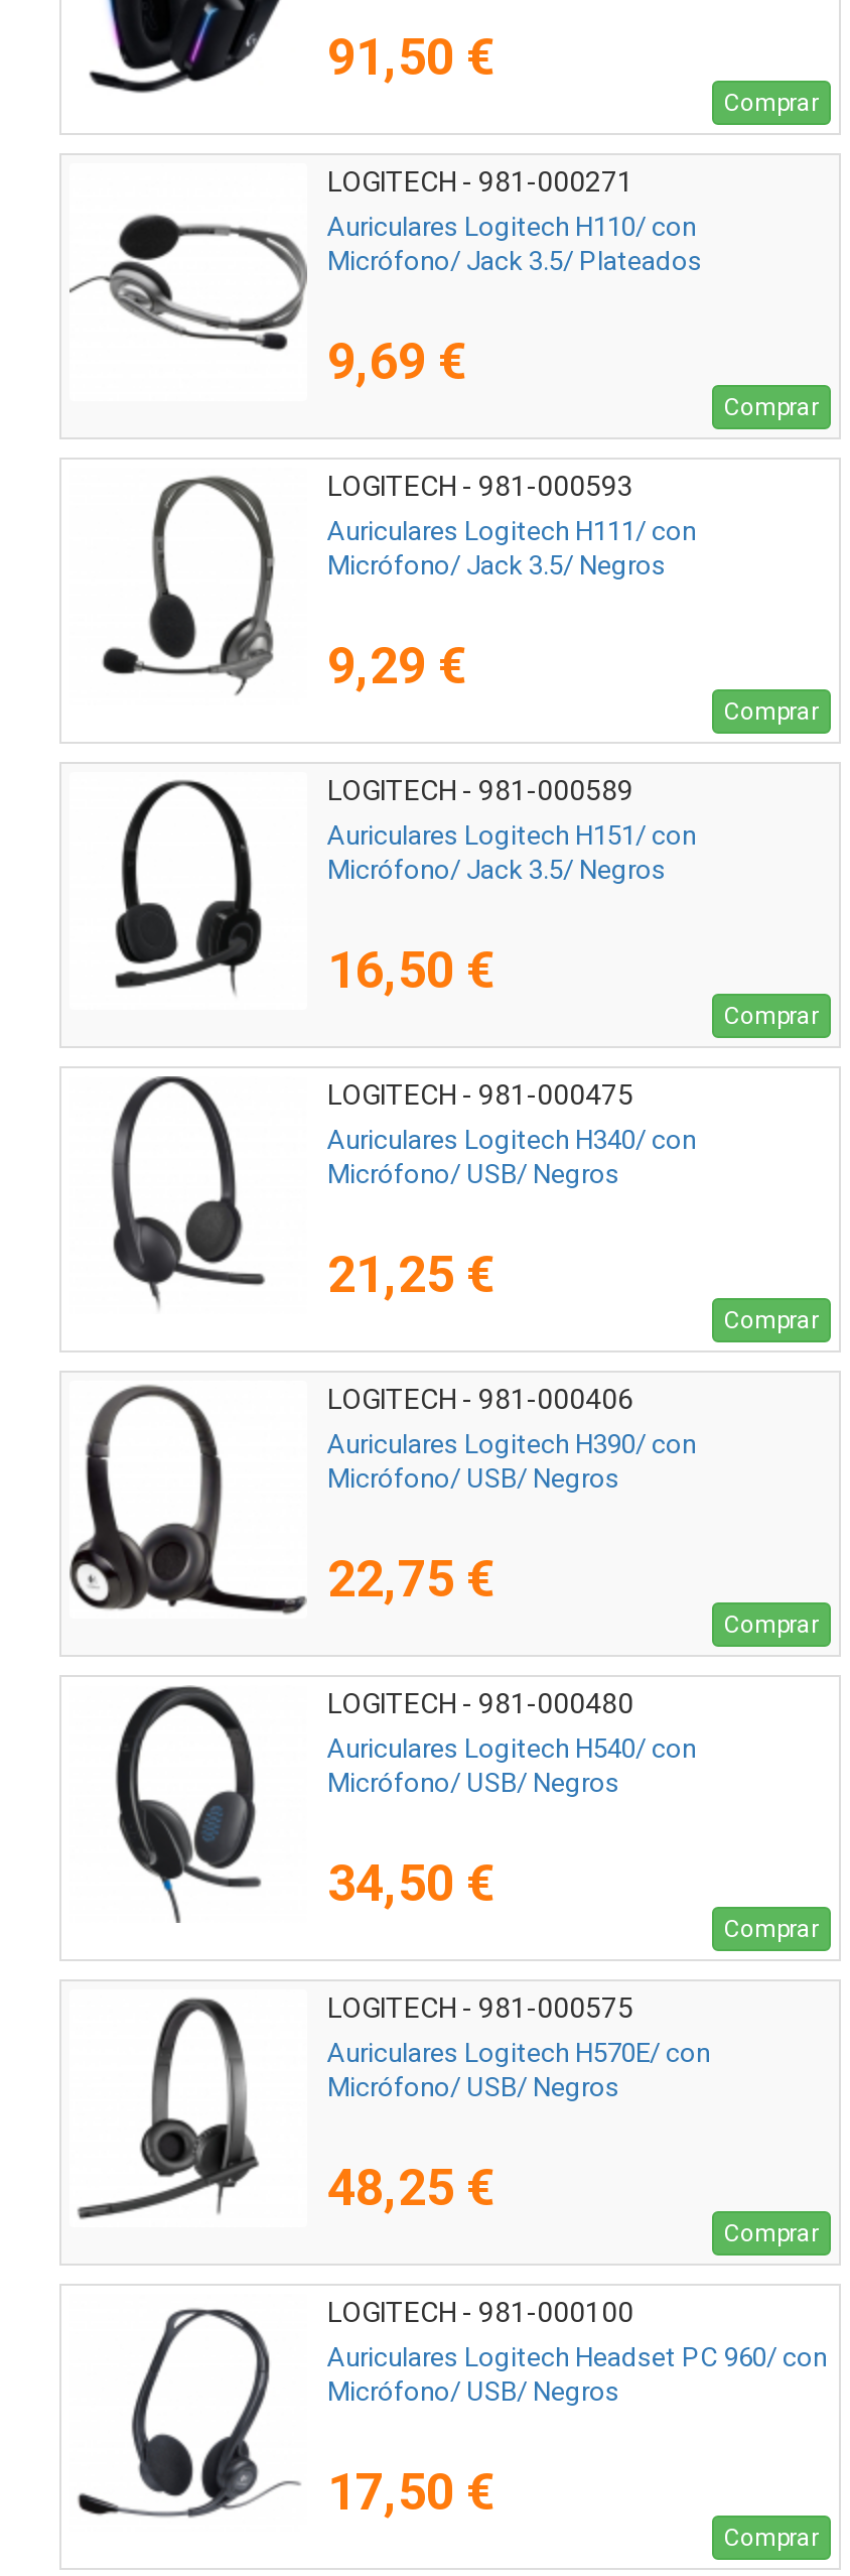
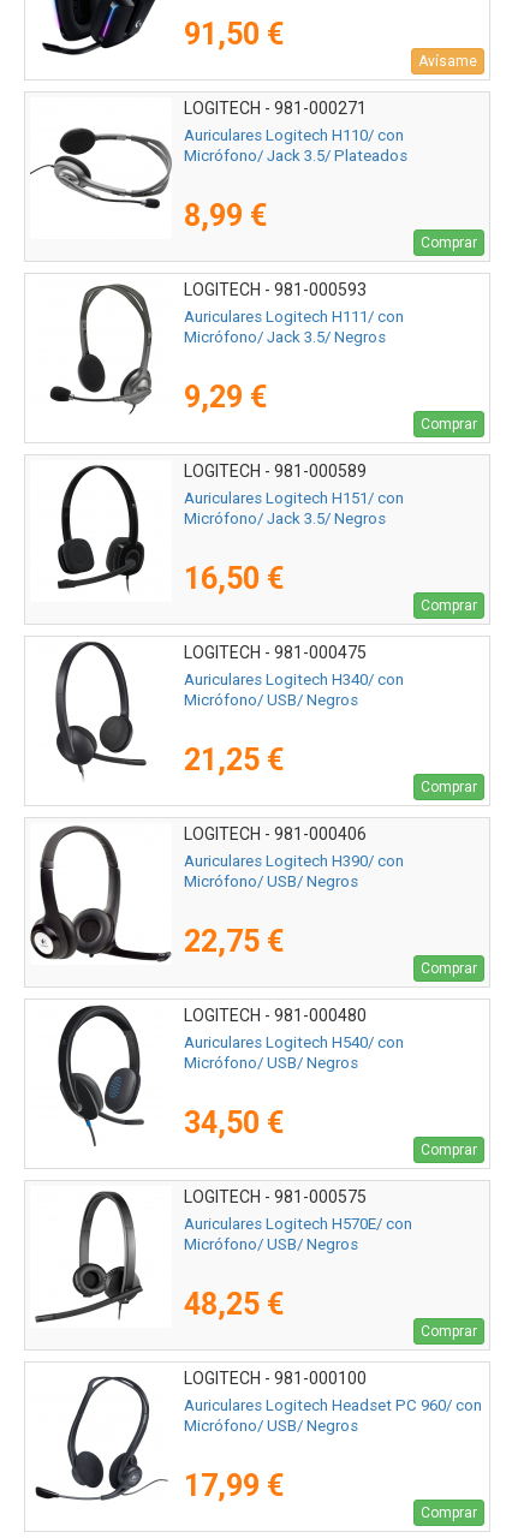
- Comprar
+ Avísame

- 9,69 €
+ 8,99 €

- 17,50 €
+ 17,99 €
